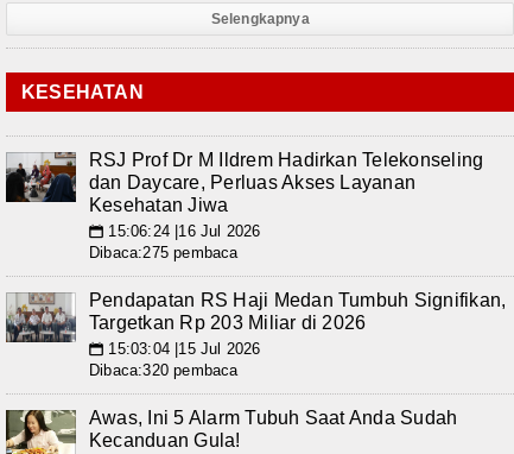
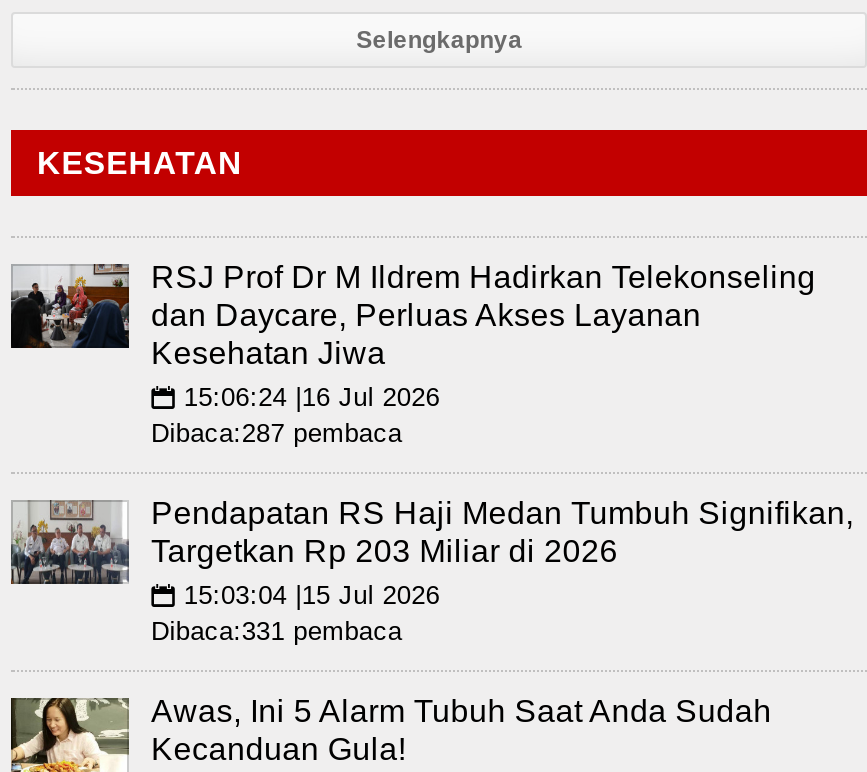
- Dibaca:275 pembaca
+ Dibaca:287 pembaca

- Dibaca:320 pembaca
+ Dibaca:331 pembaca
